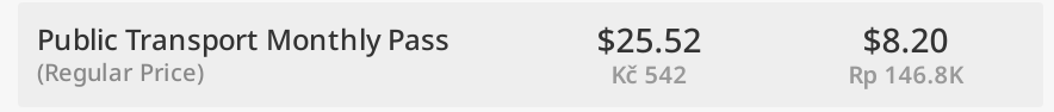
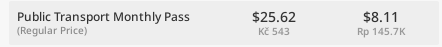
- $25.52
+ $25.62

- $8.20
+ $8.11

- Kč 542
+ Kč 543

- Rp 146.8K
+ Rp 145.7K
